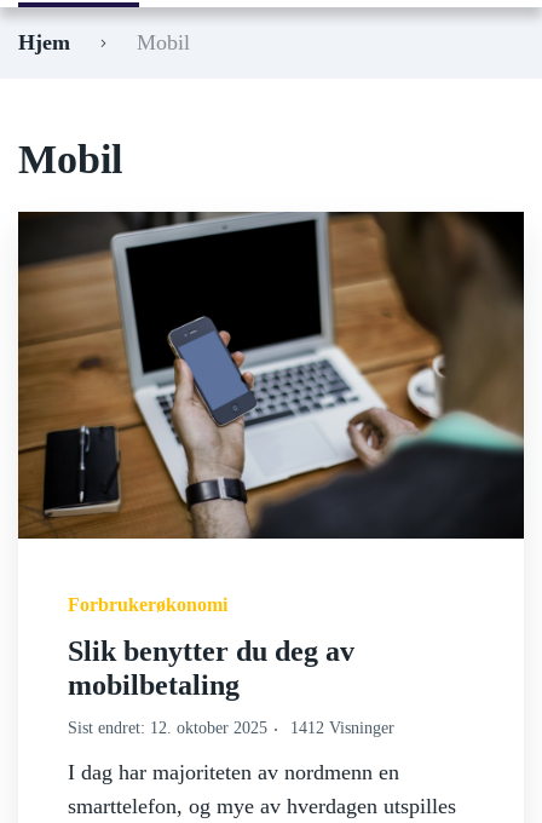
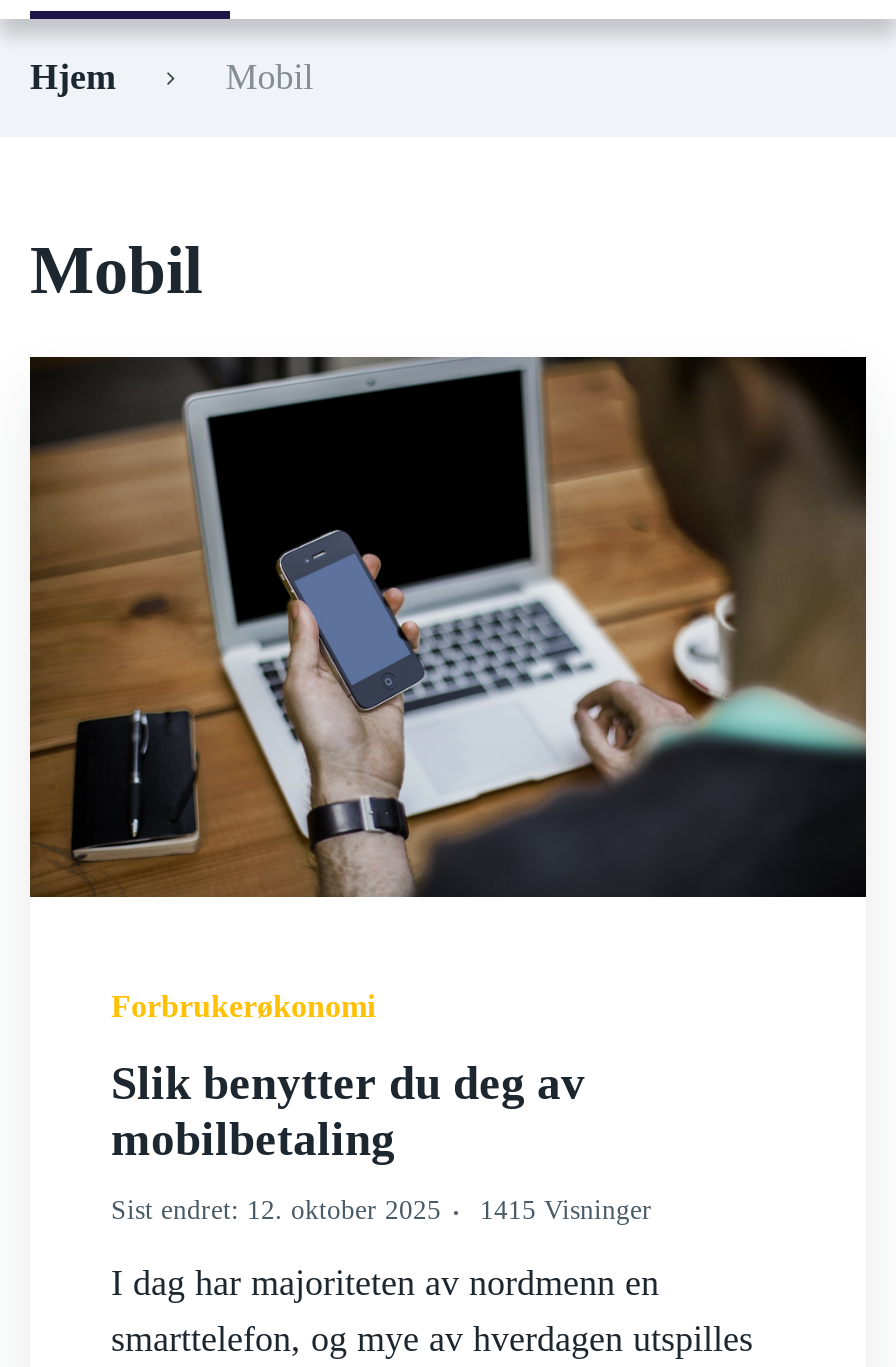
- Sist endret: 12. oktober 2025 1412 Visninger
+ Sist endret: 12. oktober 2025 1415 Visninger
